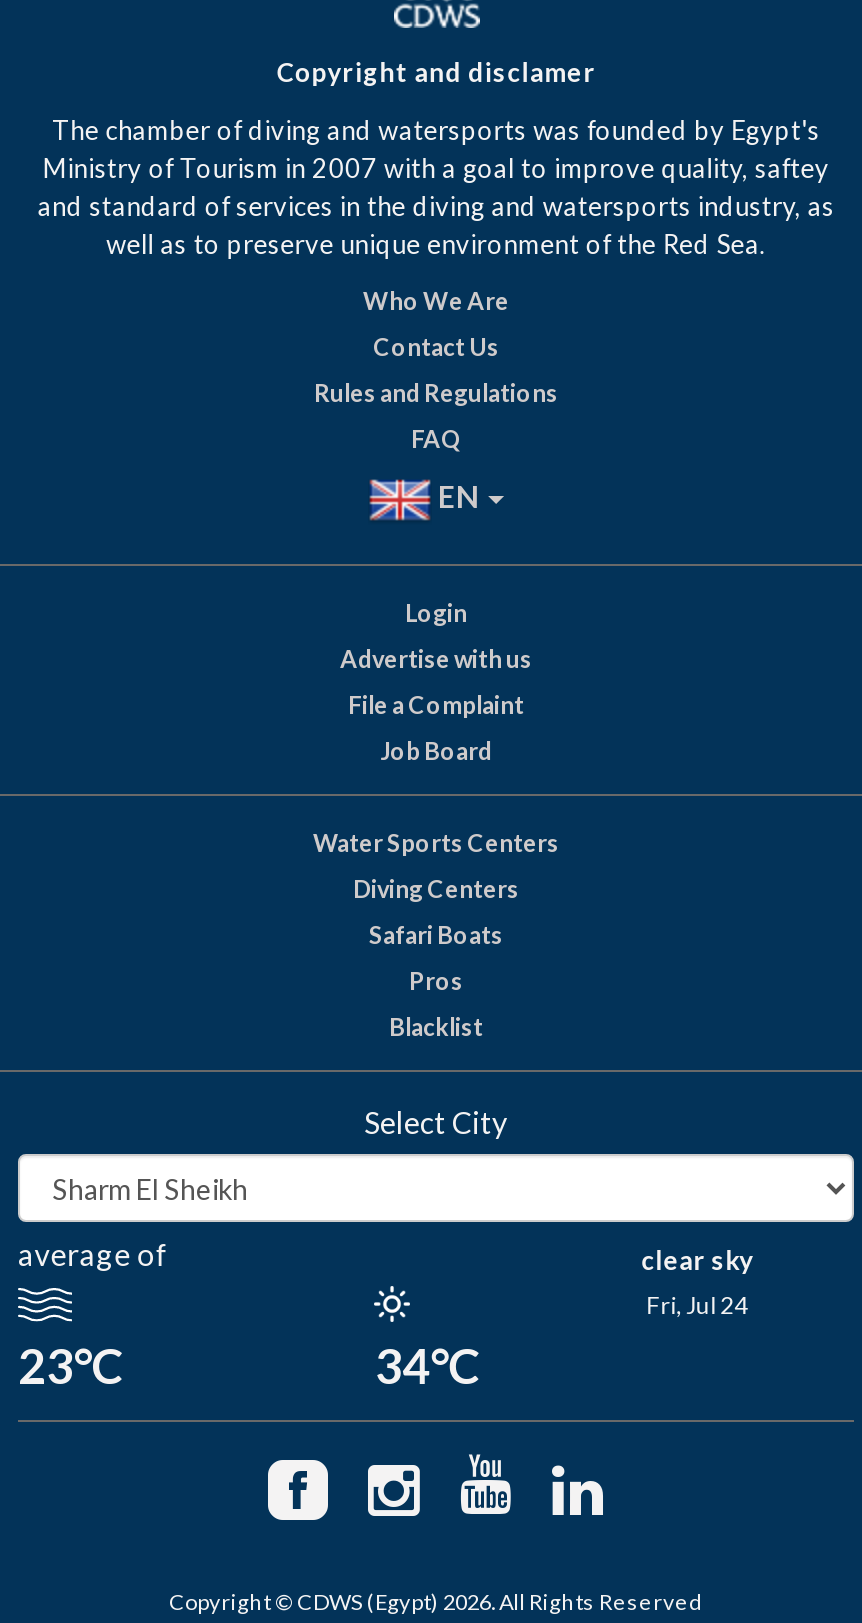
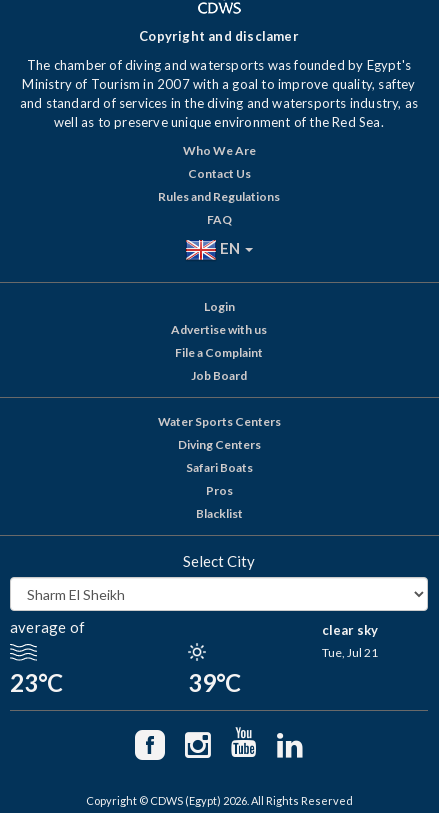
- Fri, Jul 24
+ Tue, Jul 21

- 34°C
+ 39°C
